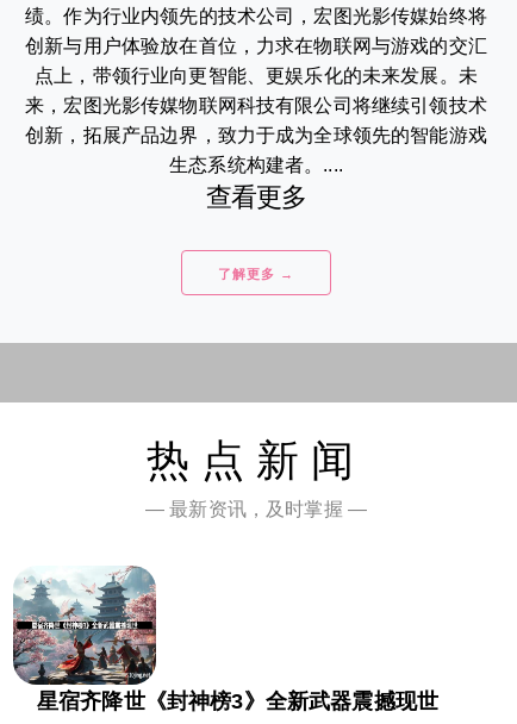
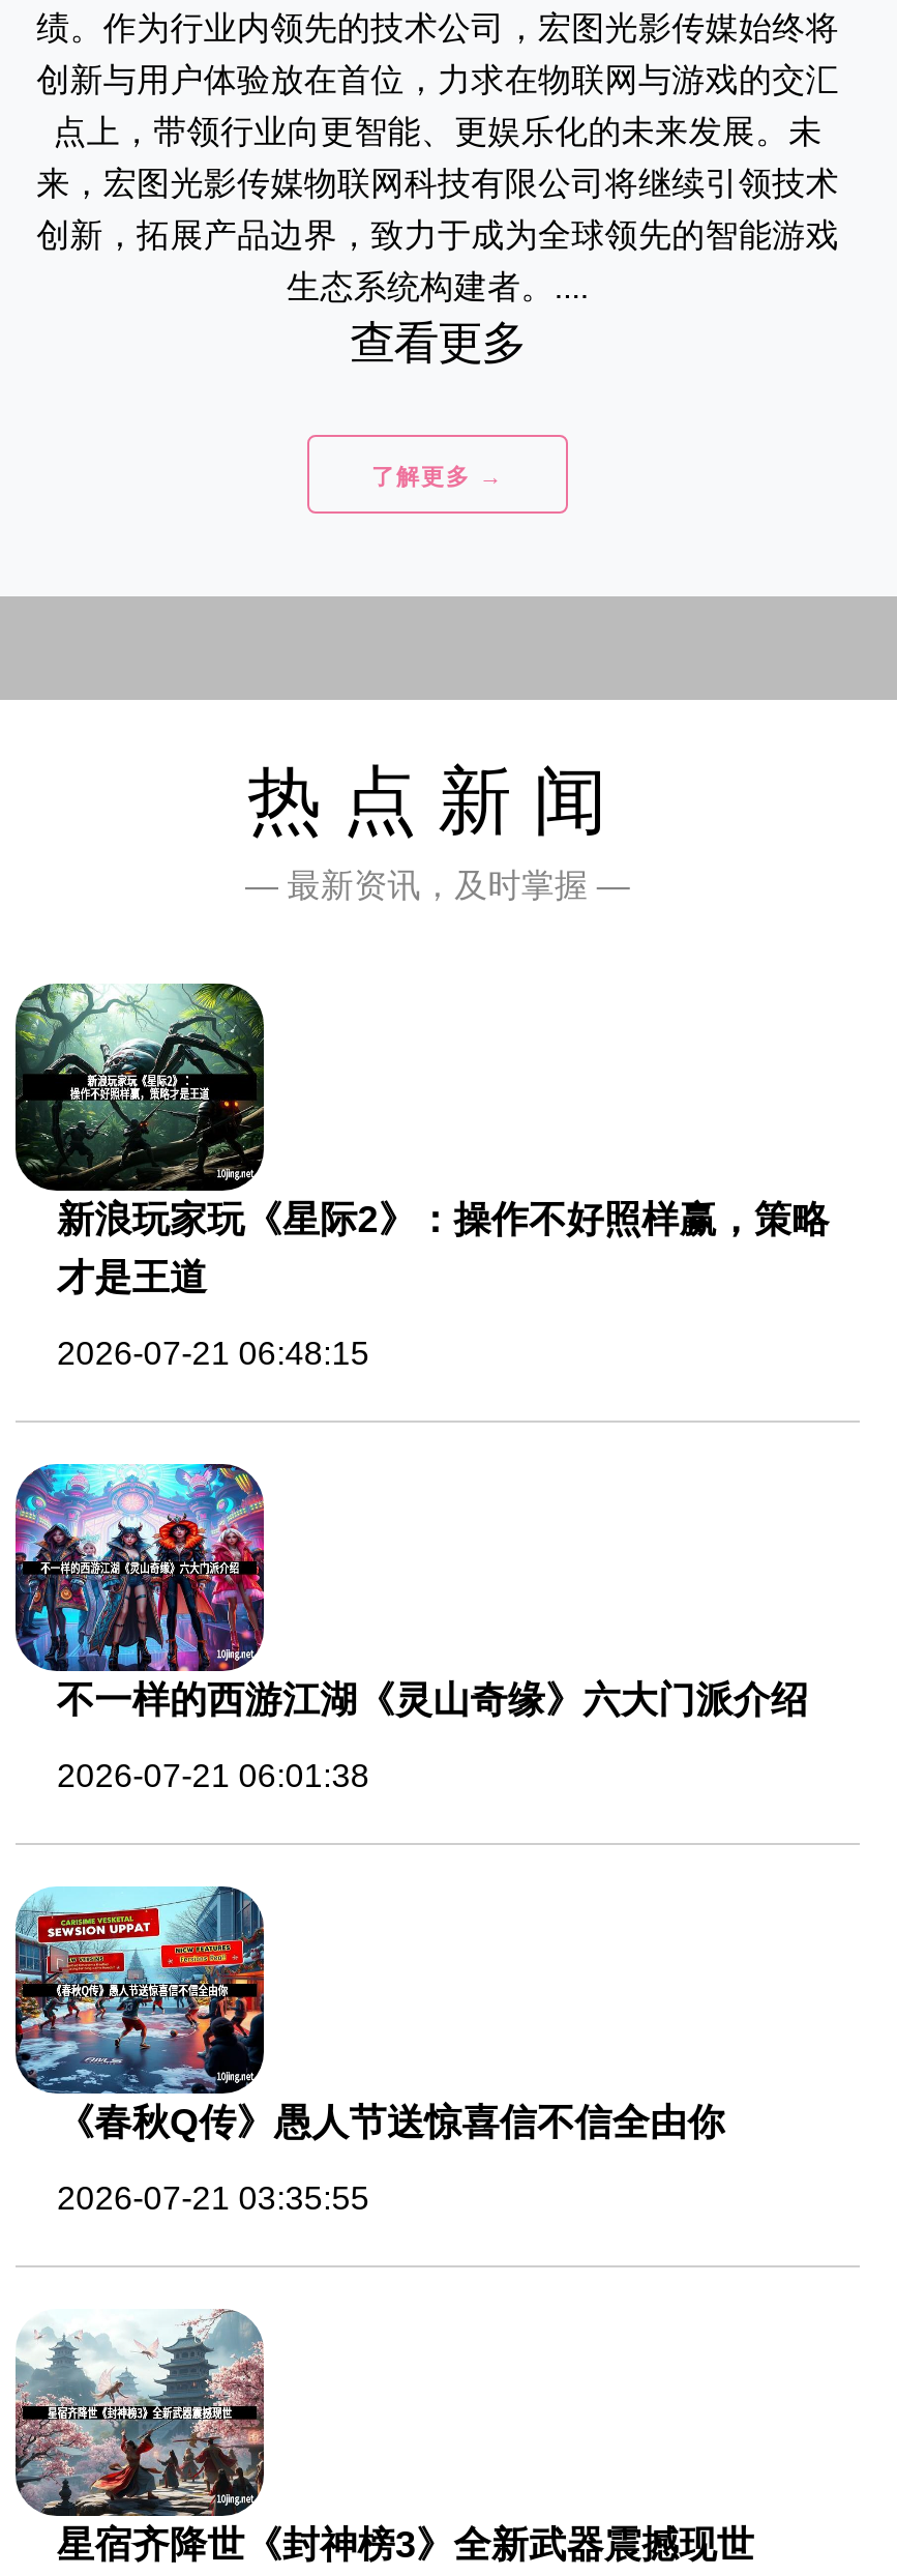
+ [image]
+ 新浪玩家玩《星际2》：操作不好照样赢，策略
+ 才是王道
+ 2026-07-21 06:48:15

+ [image]
+ 不一样的西游江湖《灵山奇缘》六大门派介绍
+ 2026-07-21 06:01:38

+ [image]
+ 《春秋Q传》愚人节送惊喜信不信全由你
+ 2026-07-21 03:35:55
